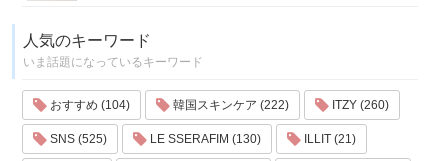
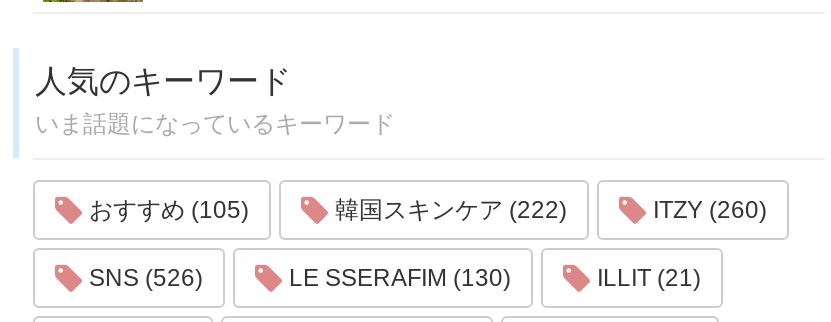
- おすすめ (104)
+ おすすめ (105)

- SNS (525)
+ SNS (526)
